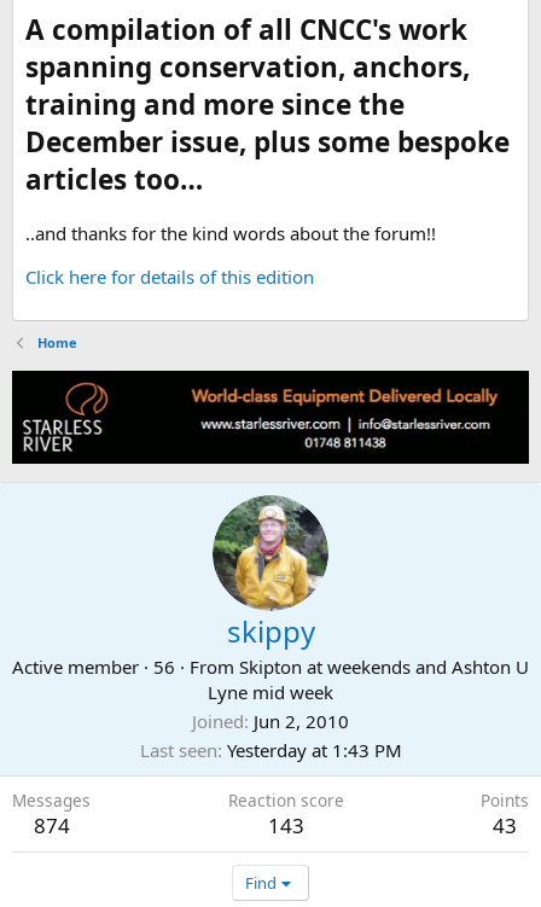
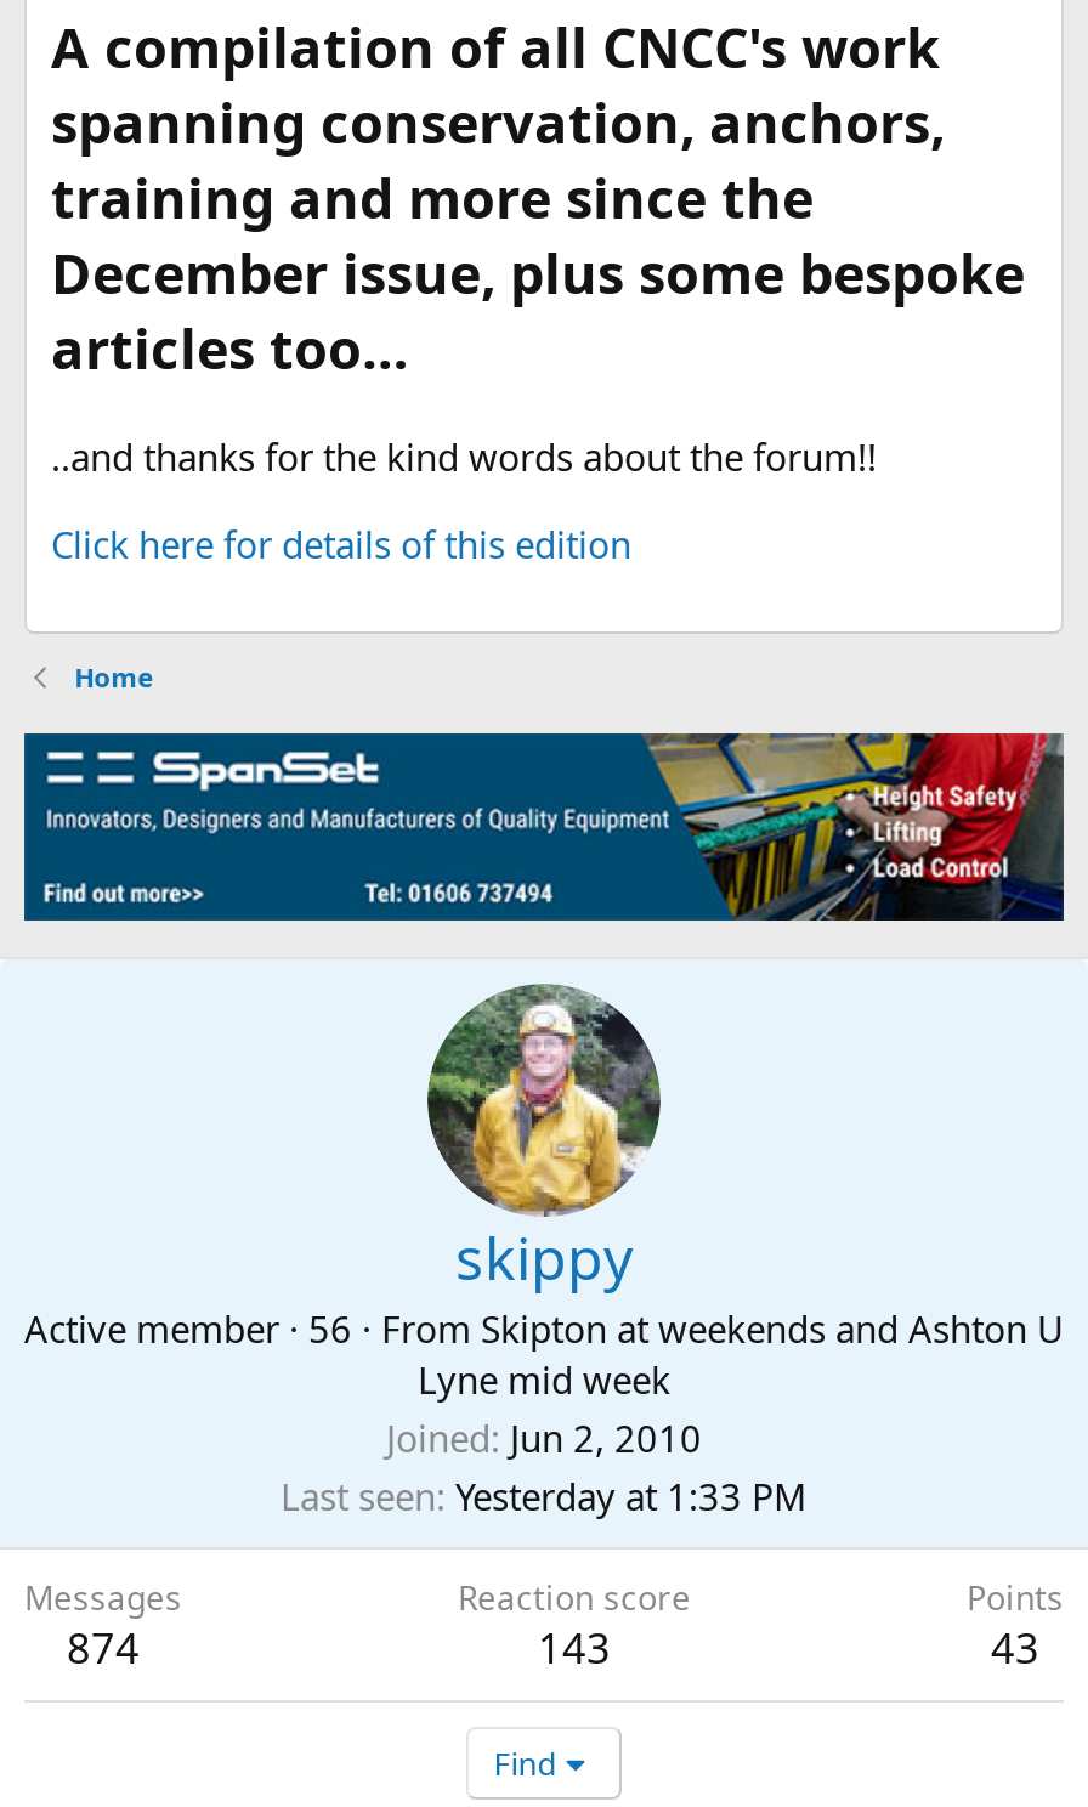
- [image]
+ [image]

- Last seen Yesterday at 1:43 PM
+ Last seen Yesterday at 1:33 PM
